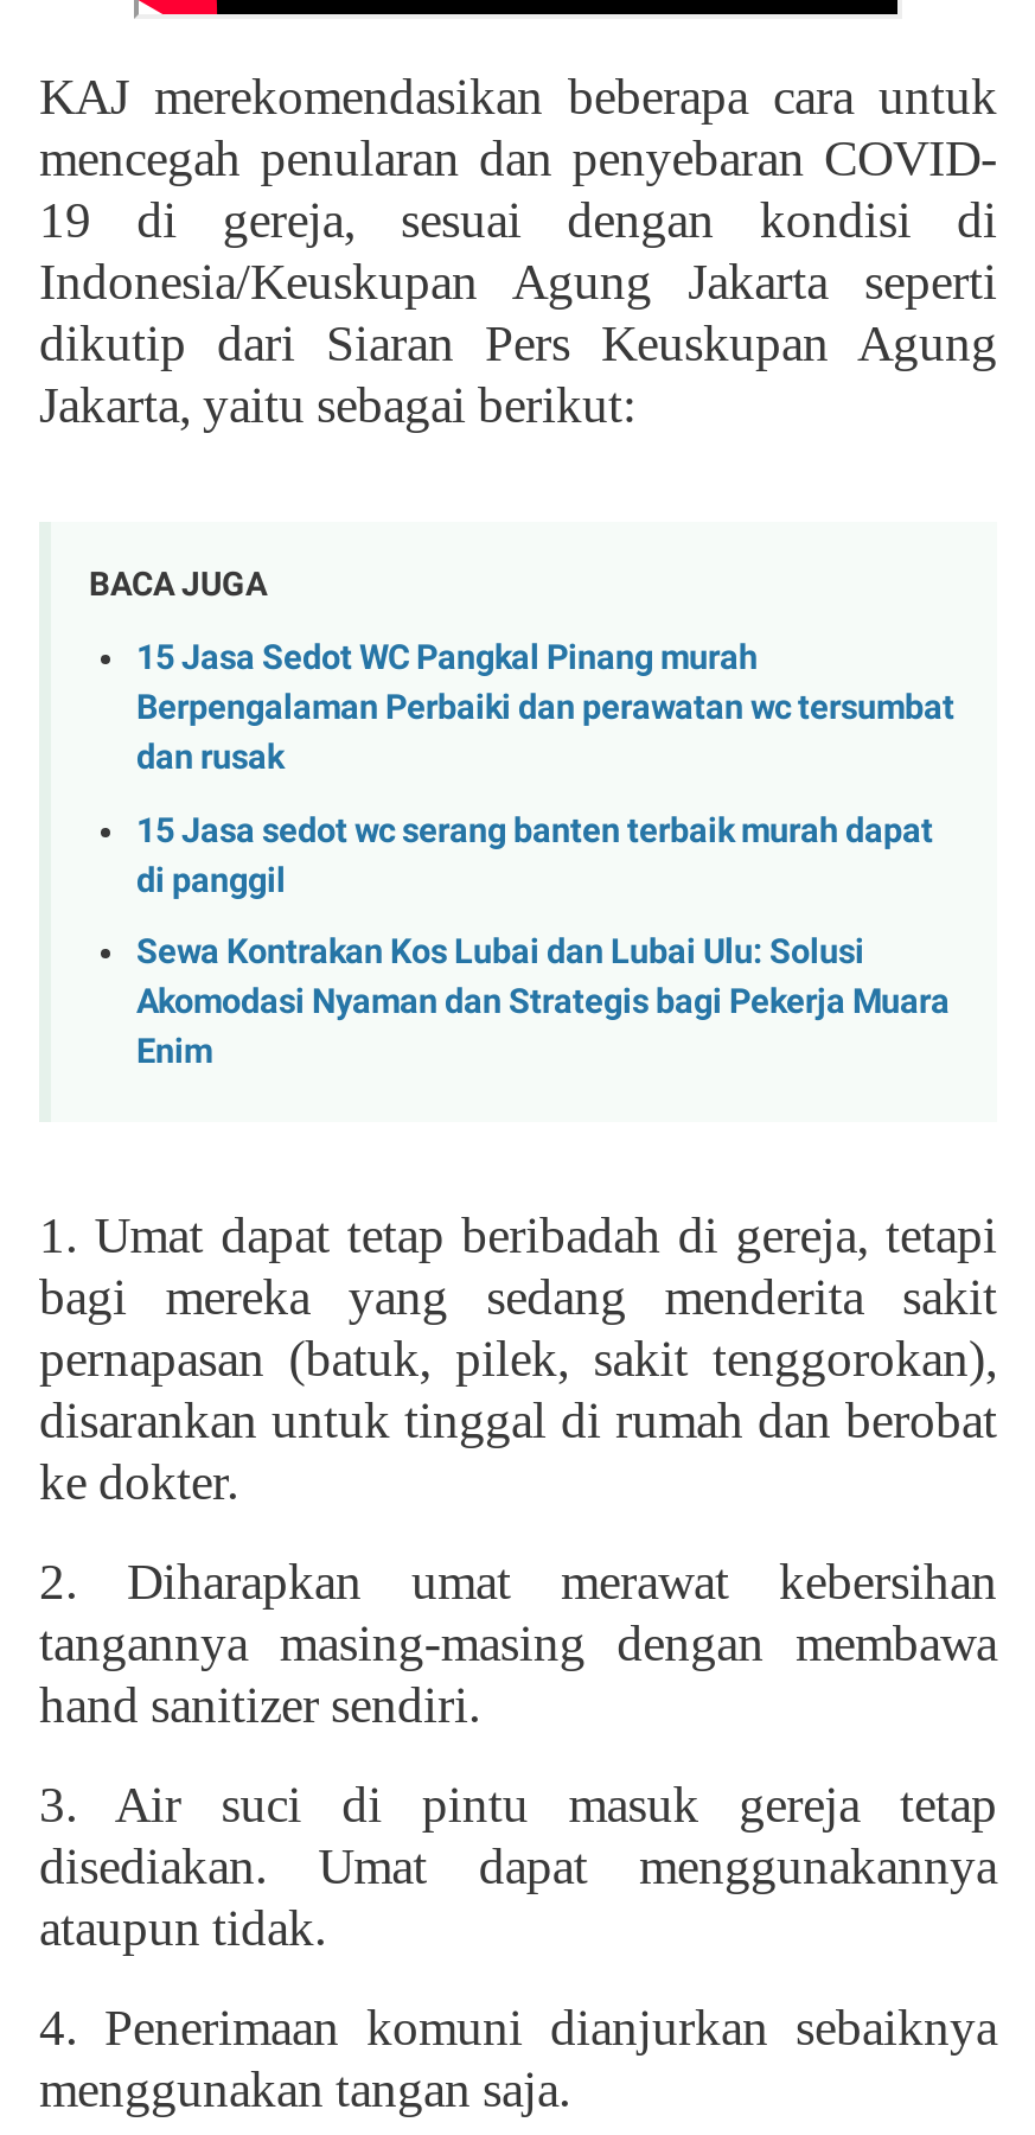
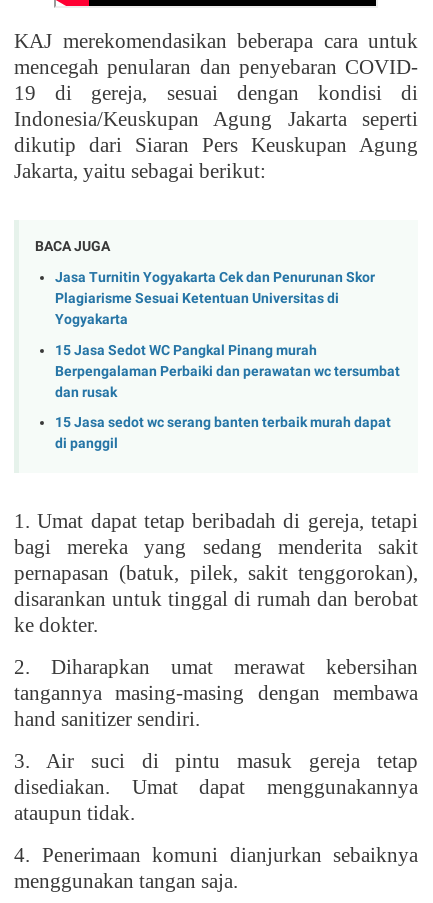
+ Jasa Turnitin Yogyakarta Cek dan Penurunan Skor
+ Plagiarisme Sesuai Ketentuan Universitas di
+ Yogyakarta

moved down: 15 Jasa Sedot WC Pangkal Pinang murah | Berpengalaman Perbaiki dan perawatan wc tersumbat | dan rusak | 15 Jasa sedot wc serang banten terbaik murah dapat | di panggil

- Sewa Kontrakan Kos Lubai dan Lubai Ulu: Solusi
- Akomodasi Nyaman dan Strategis bagi Pekerja Muara
- Enim
